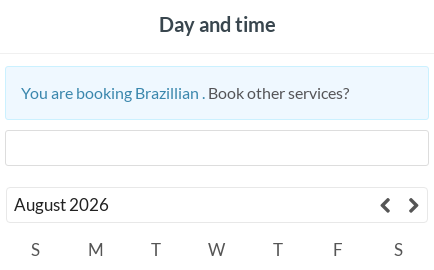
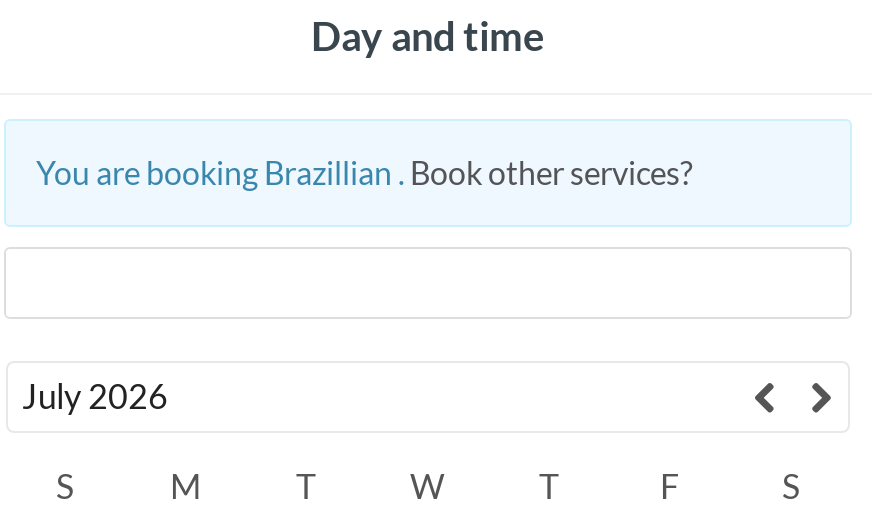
- August 2026
+ July 2026
